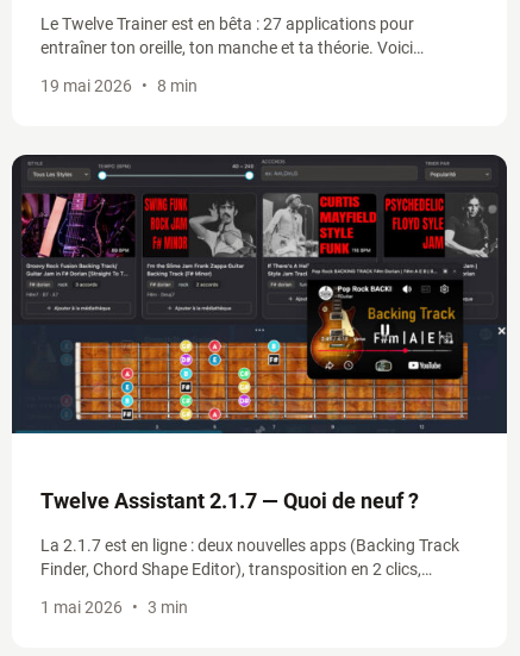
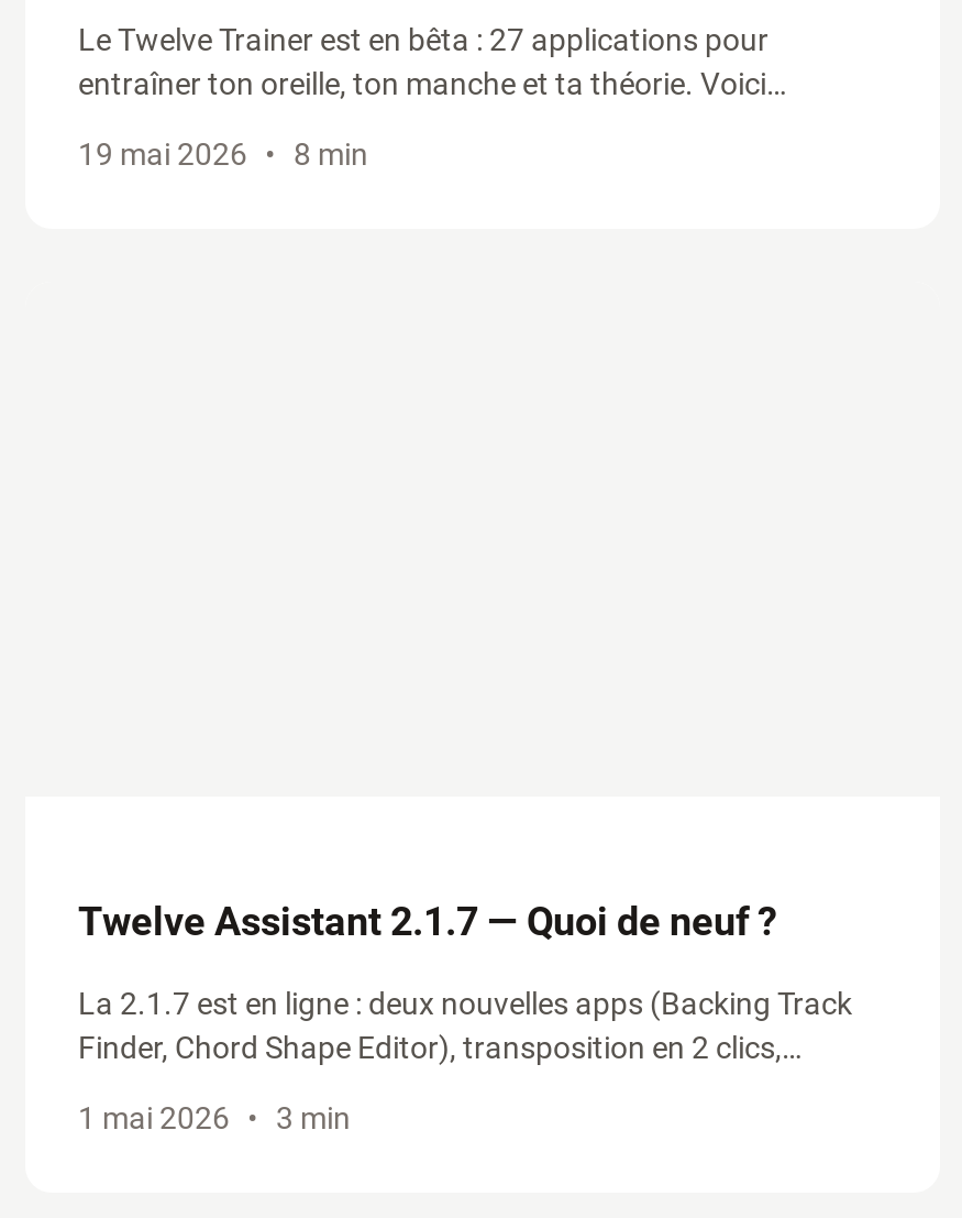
- [image]
